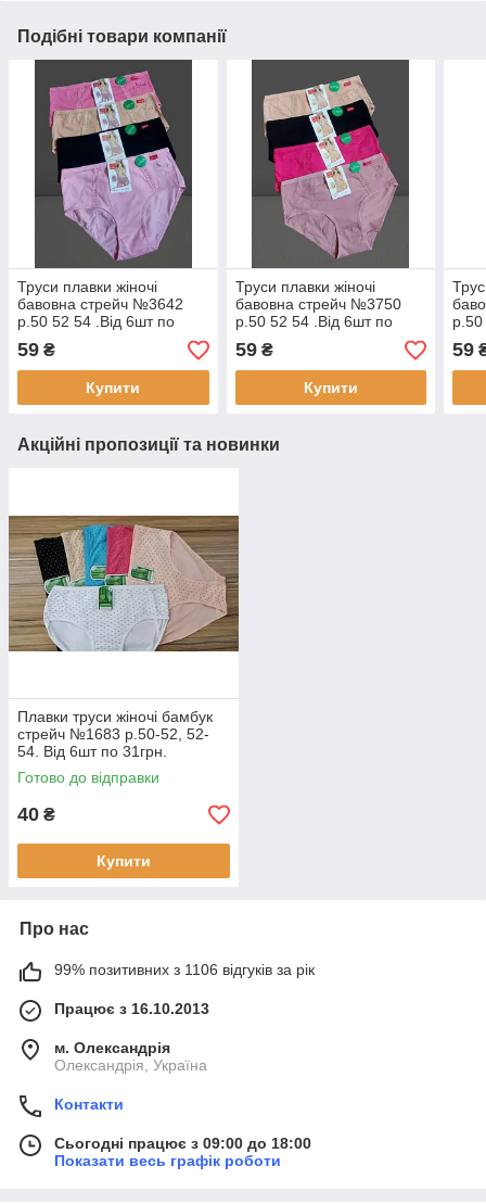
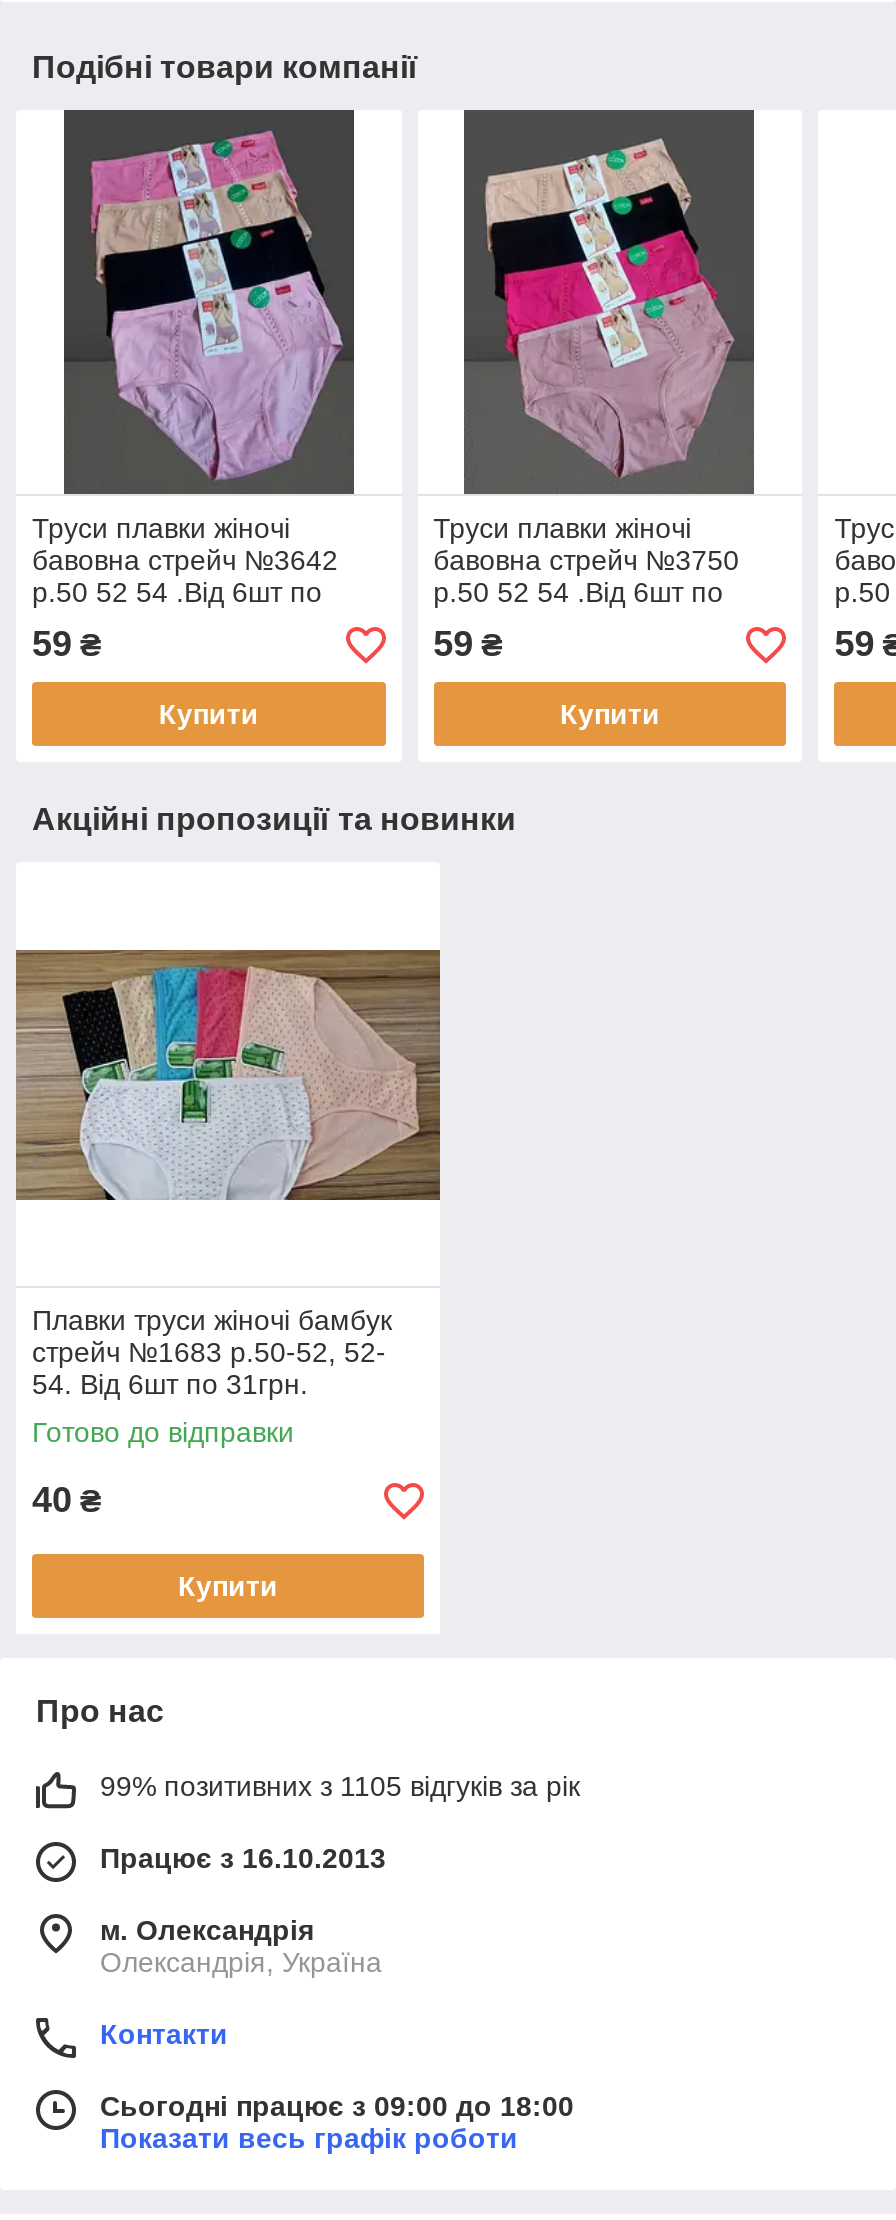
- 99% позитивних з 1106 відгуків за рік
+ 99% позитивних з 1105 відгуків за рік
